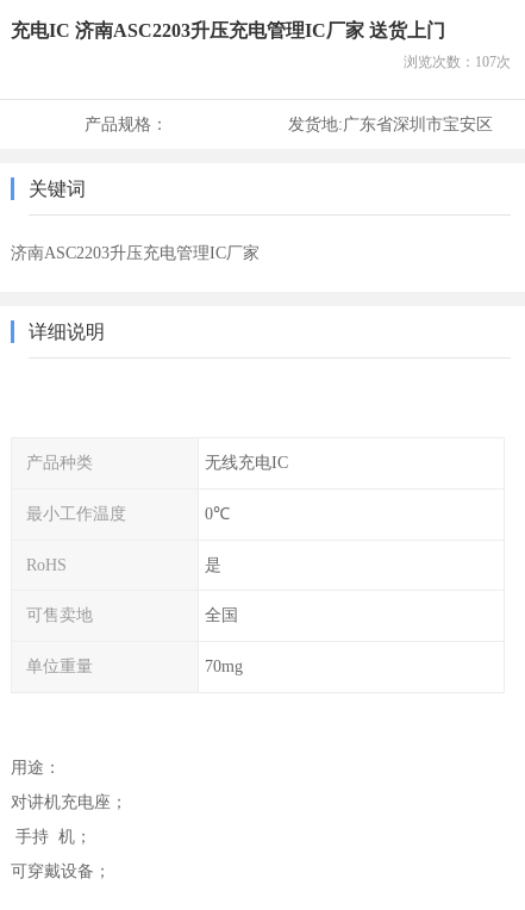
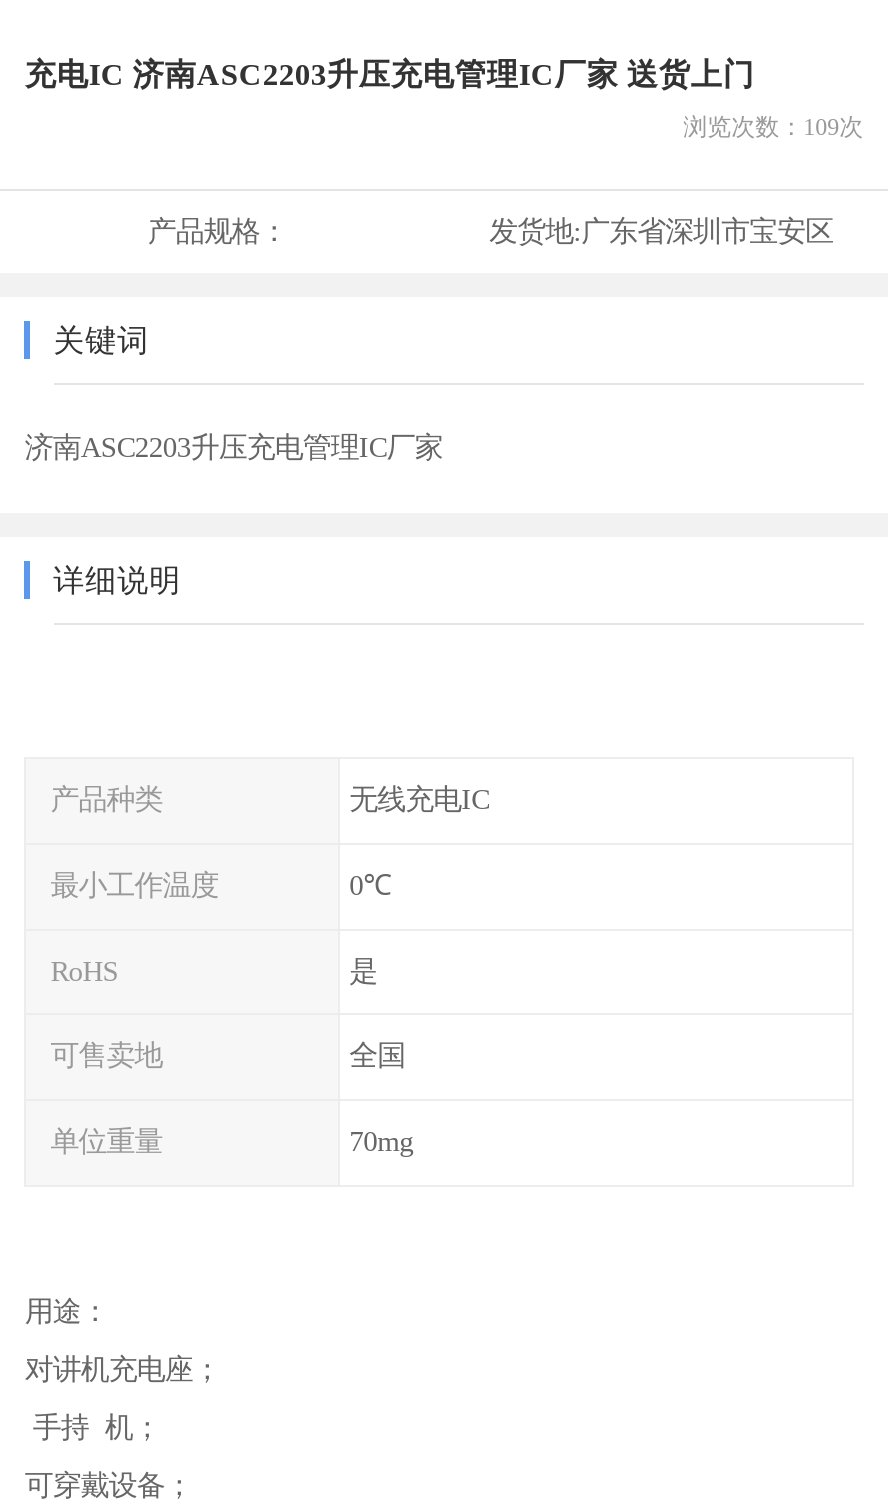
- 浏览次数：107次
+ 浏览次数：109次
